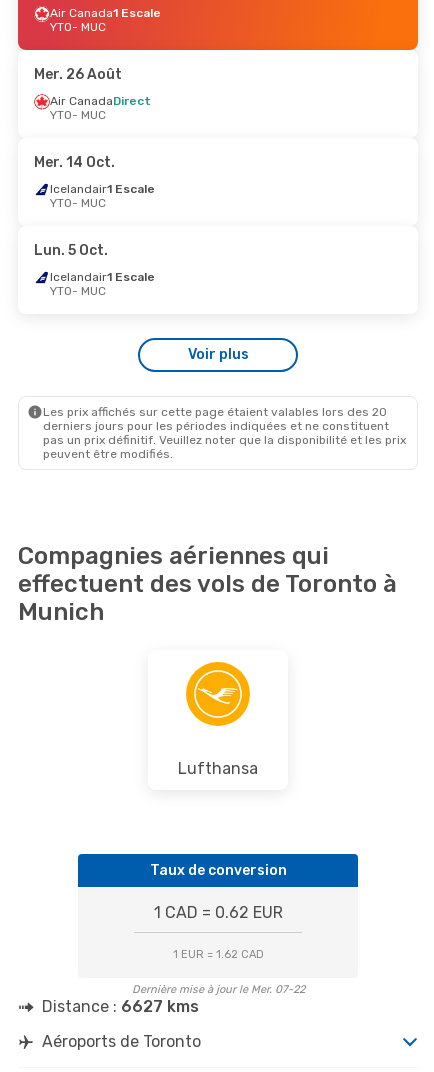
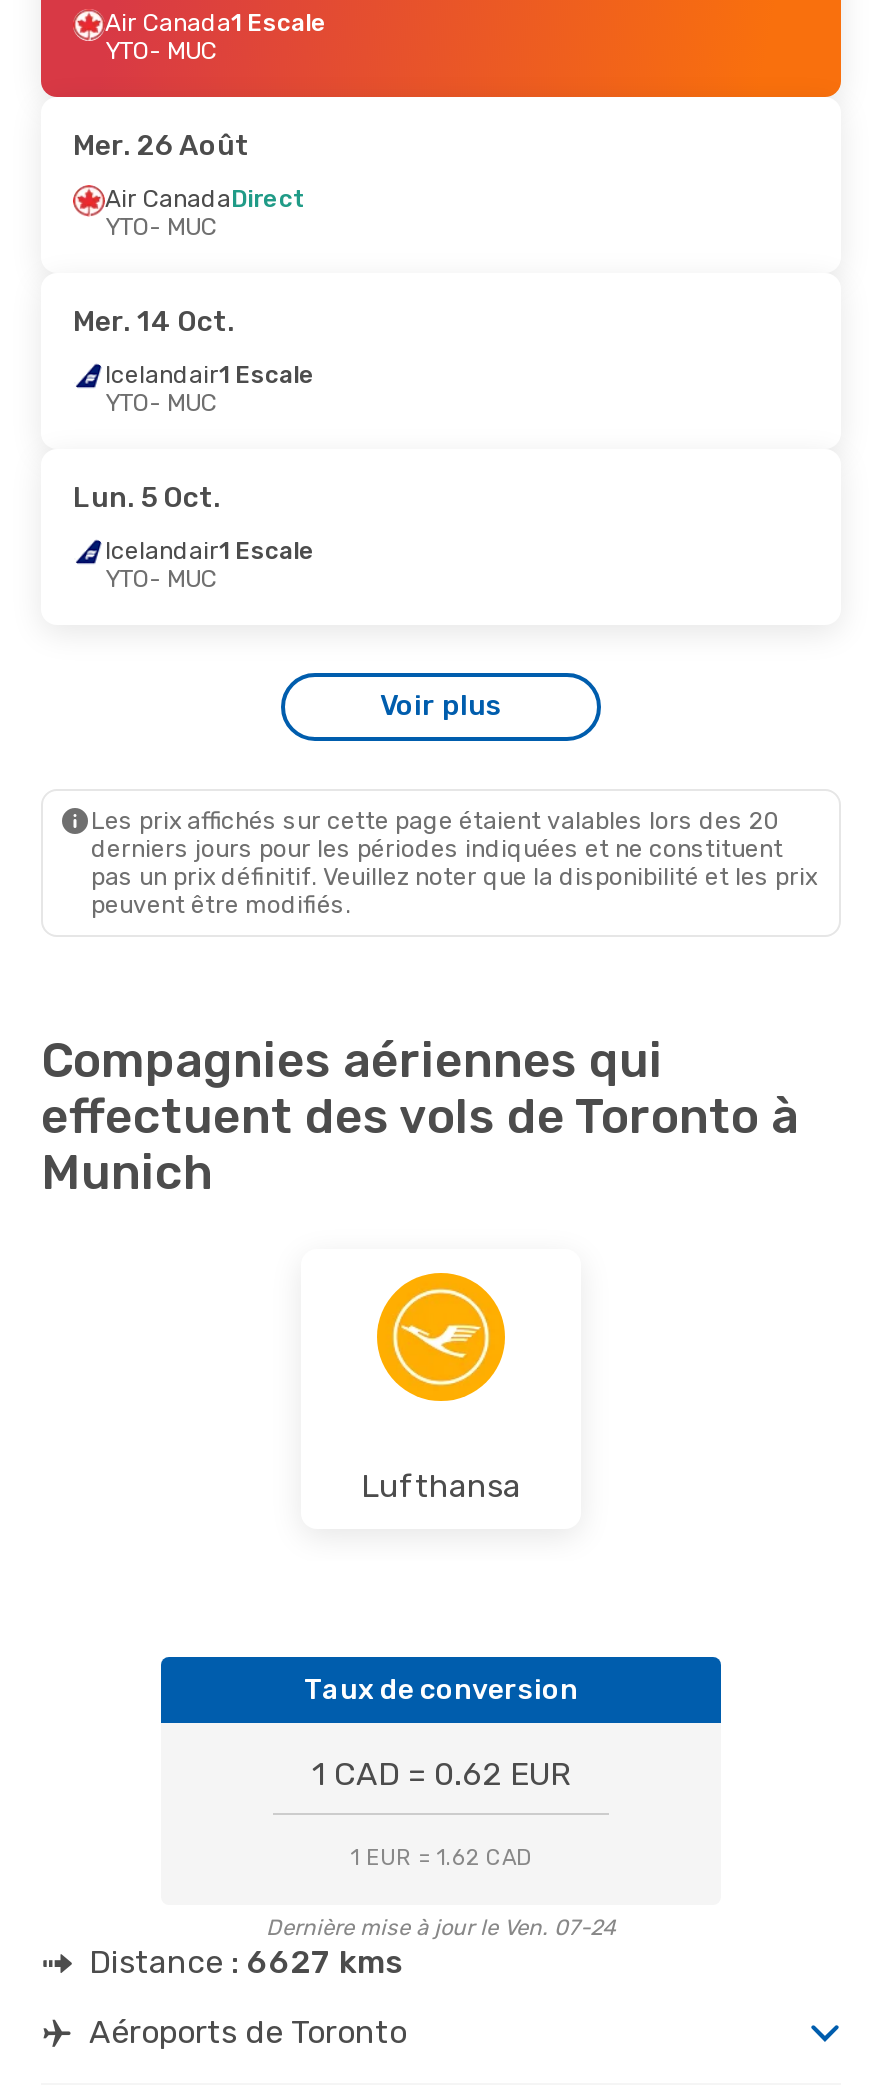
- Dernière mise à jour le Mer. 07-22
+ Dernière mise à jour le Ven. 07-24
